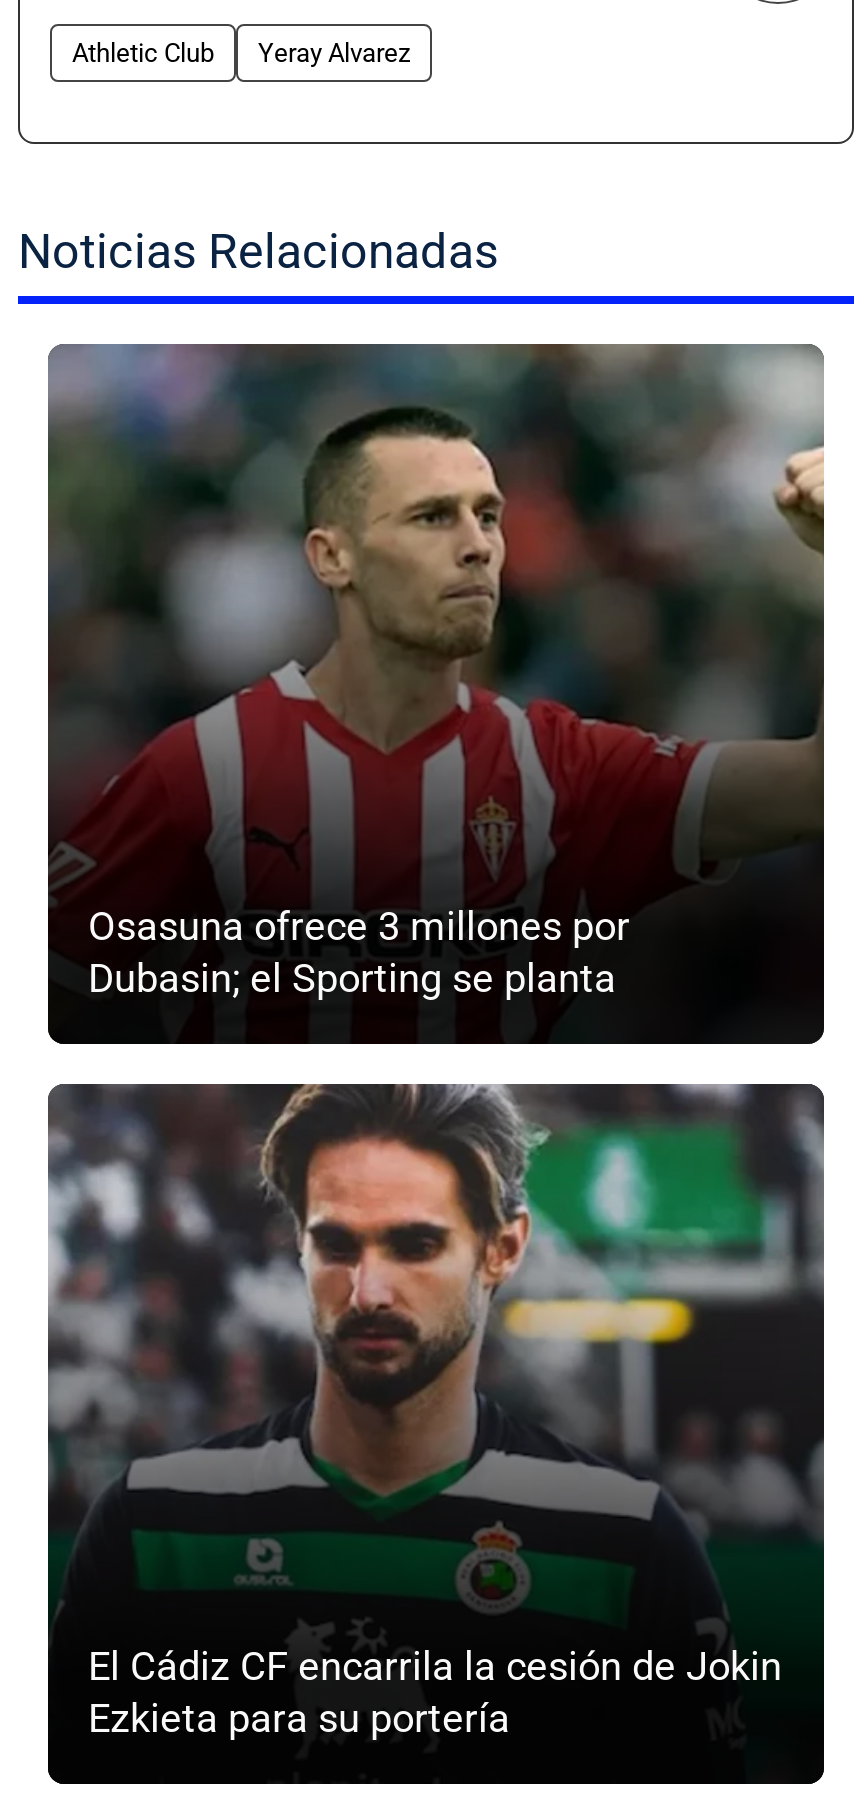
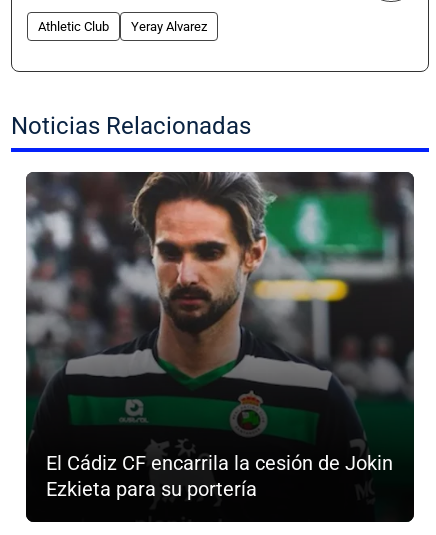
- [image]
- Osasuna ofrece 3 millones por
- Dubasin; el Sporting se planta
